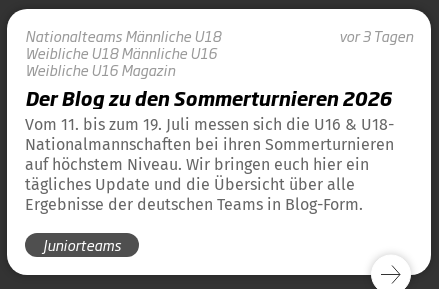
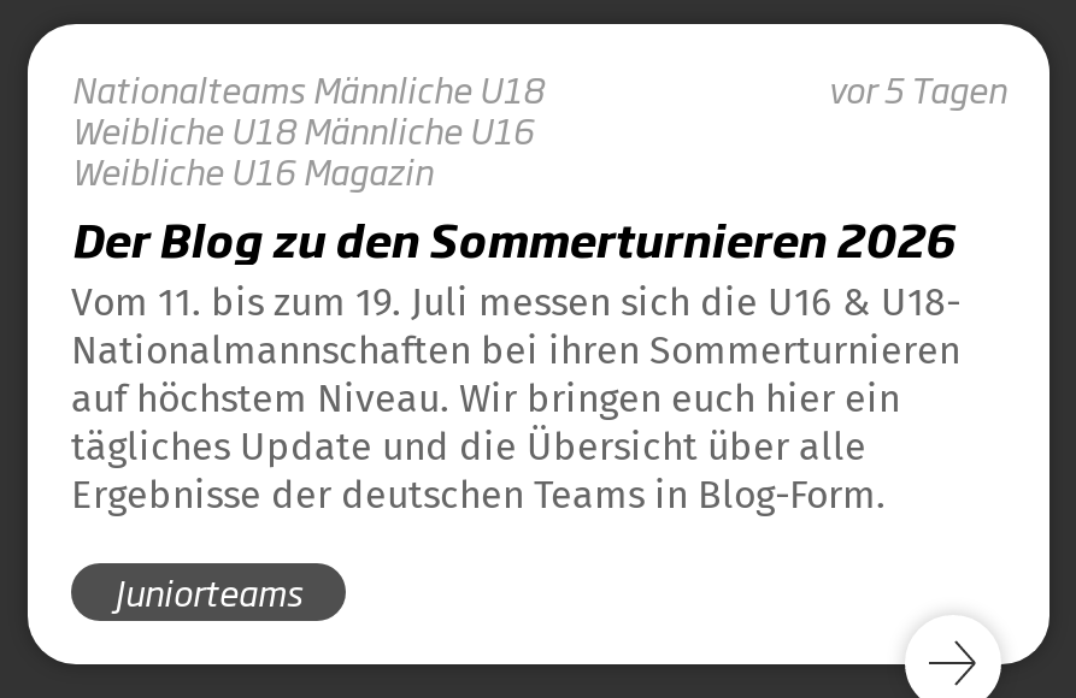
- vor 3 Tagen
+ vor 5 Tagen
